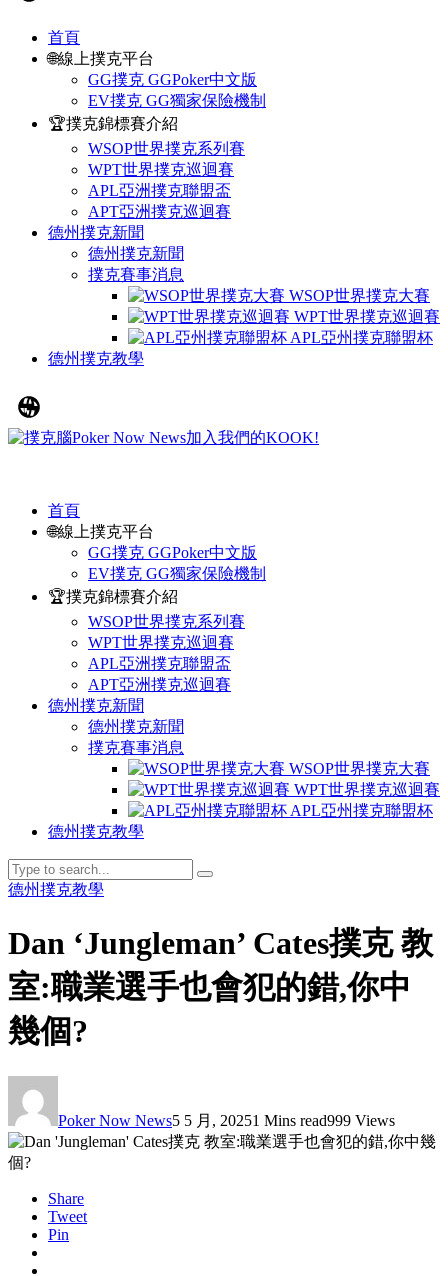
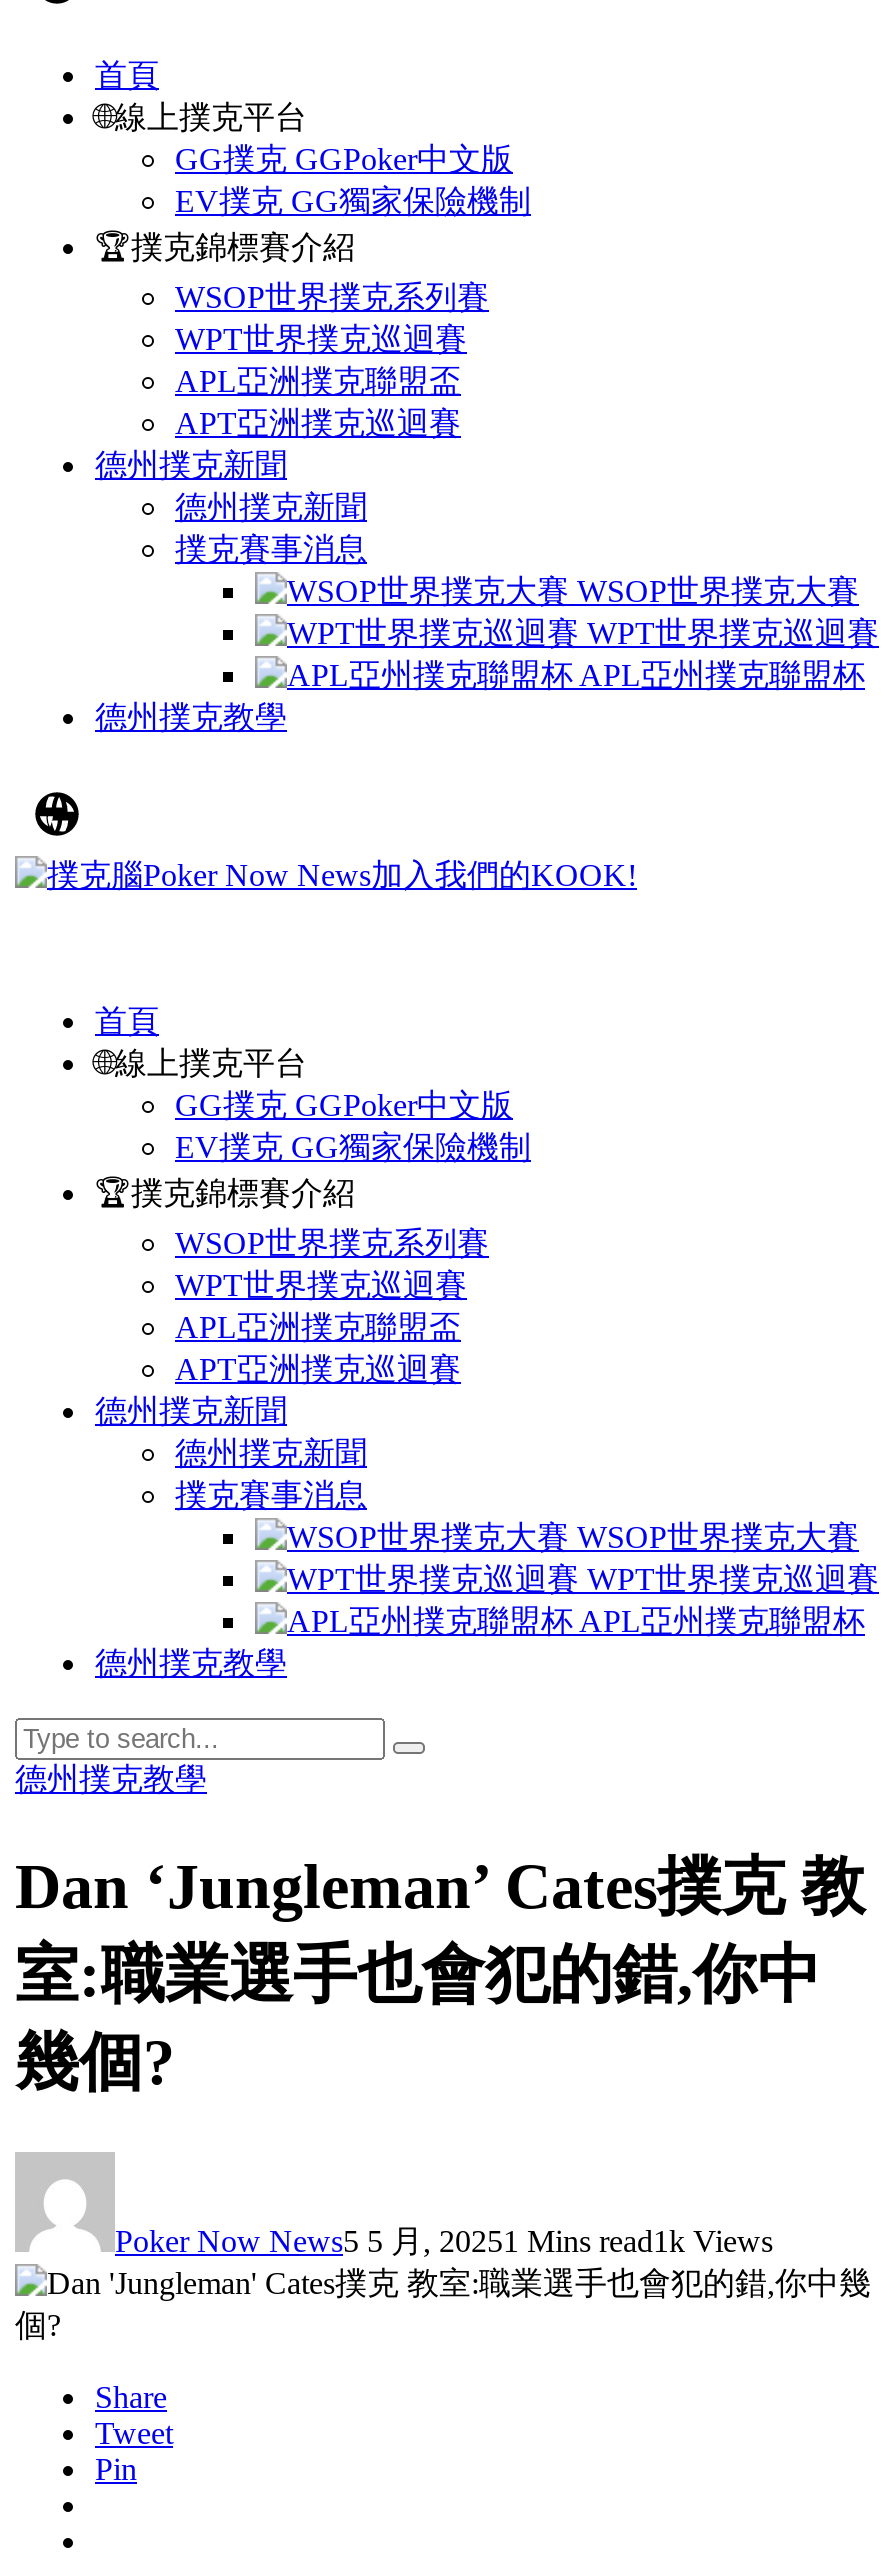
- Poker Now News5 5 月, 20251 Mins read999 Views
+ Poker Now News5 5 月, 20251 Mins read1k Views
